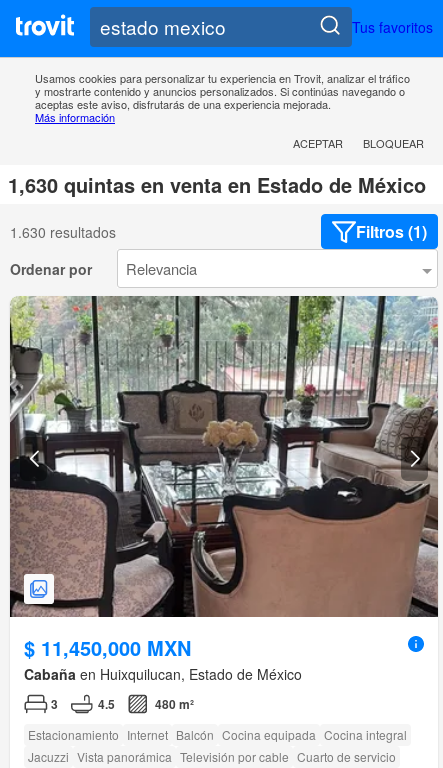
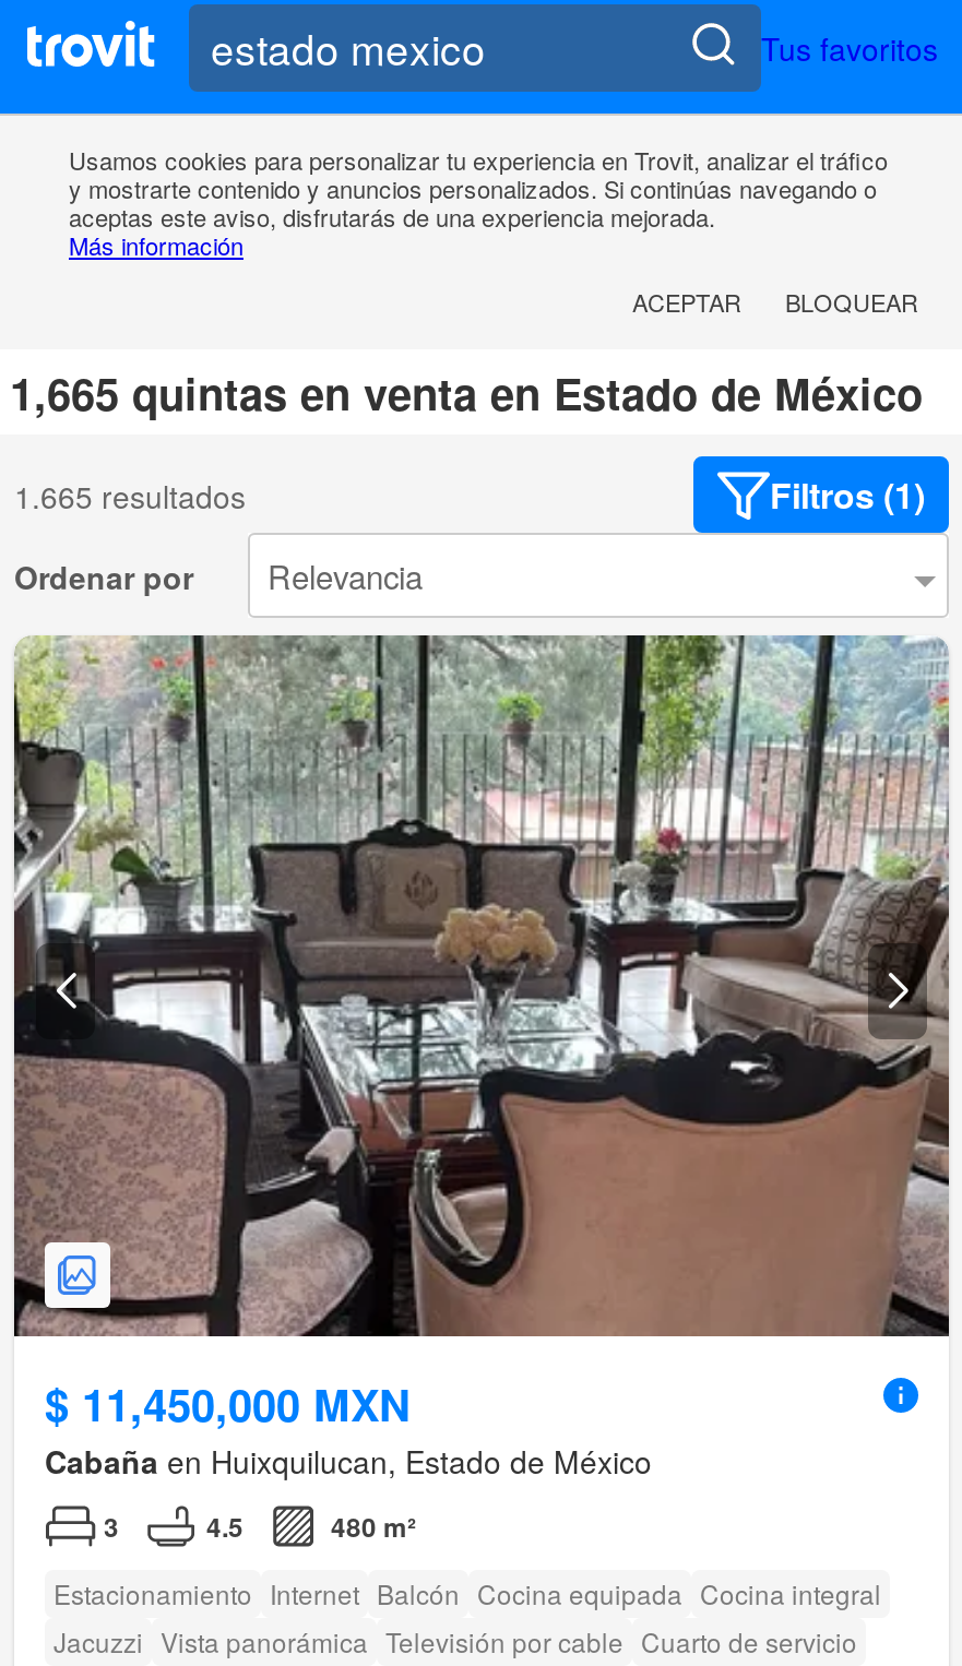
- 1,630 quintas en venta en Estado de México
+ 1,665 quintas en venta en Estado de México

- 1.630 resultados
+ 1.665 resultados
